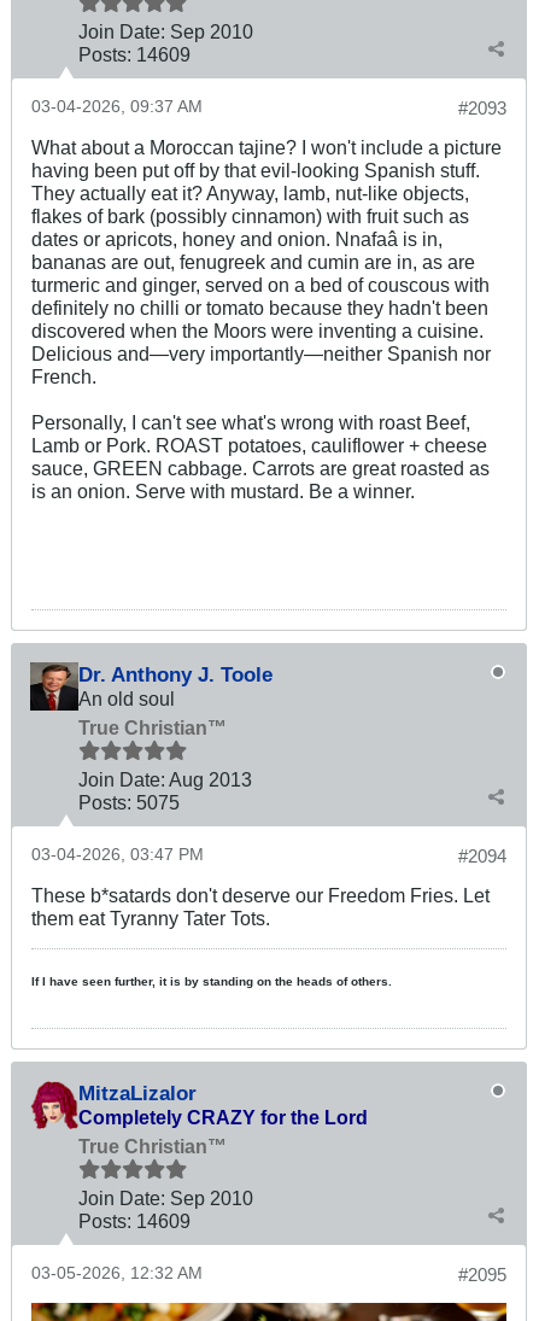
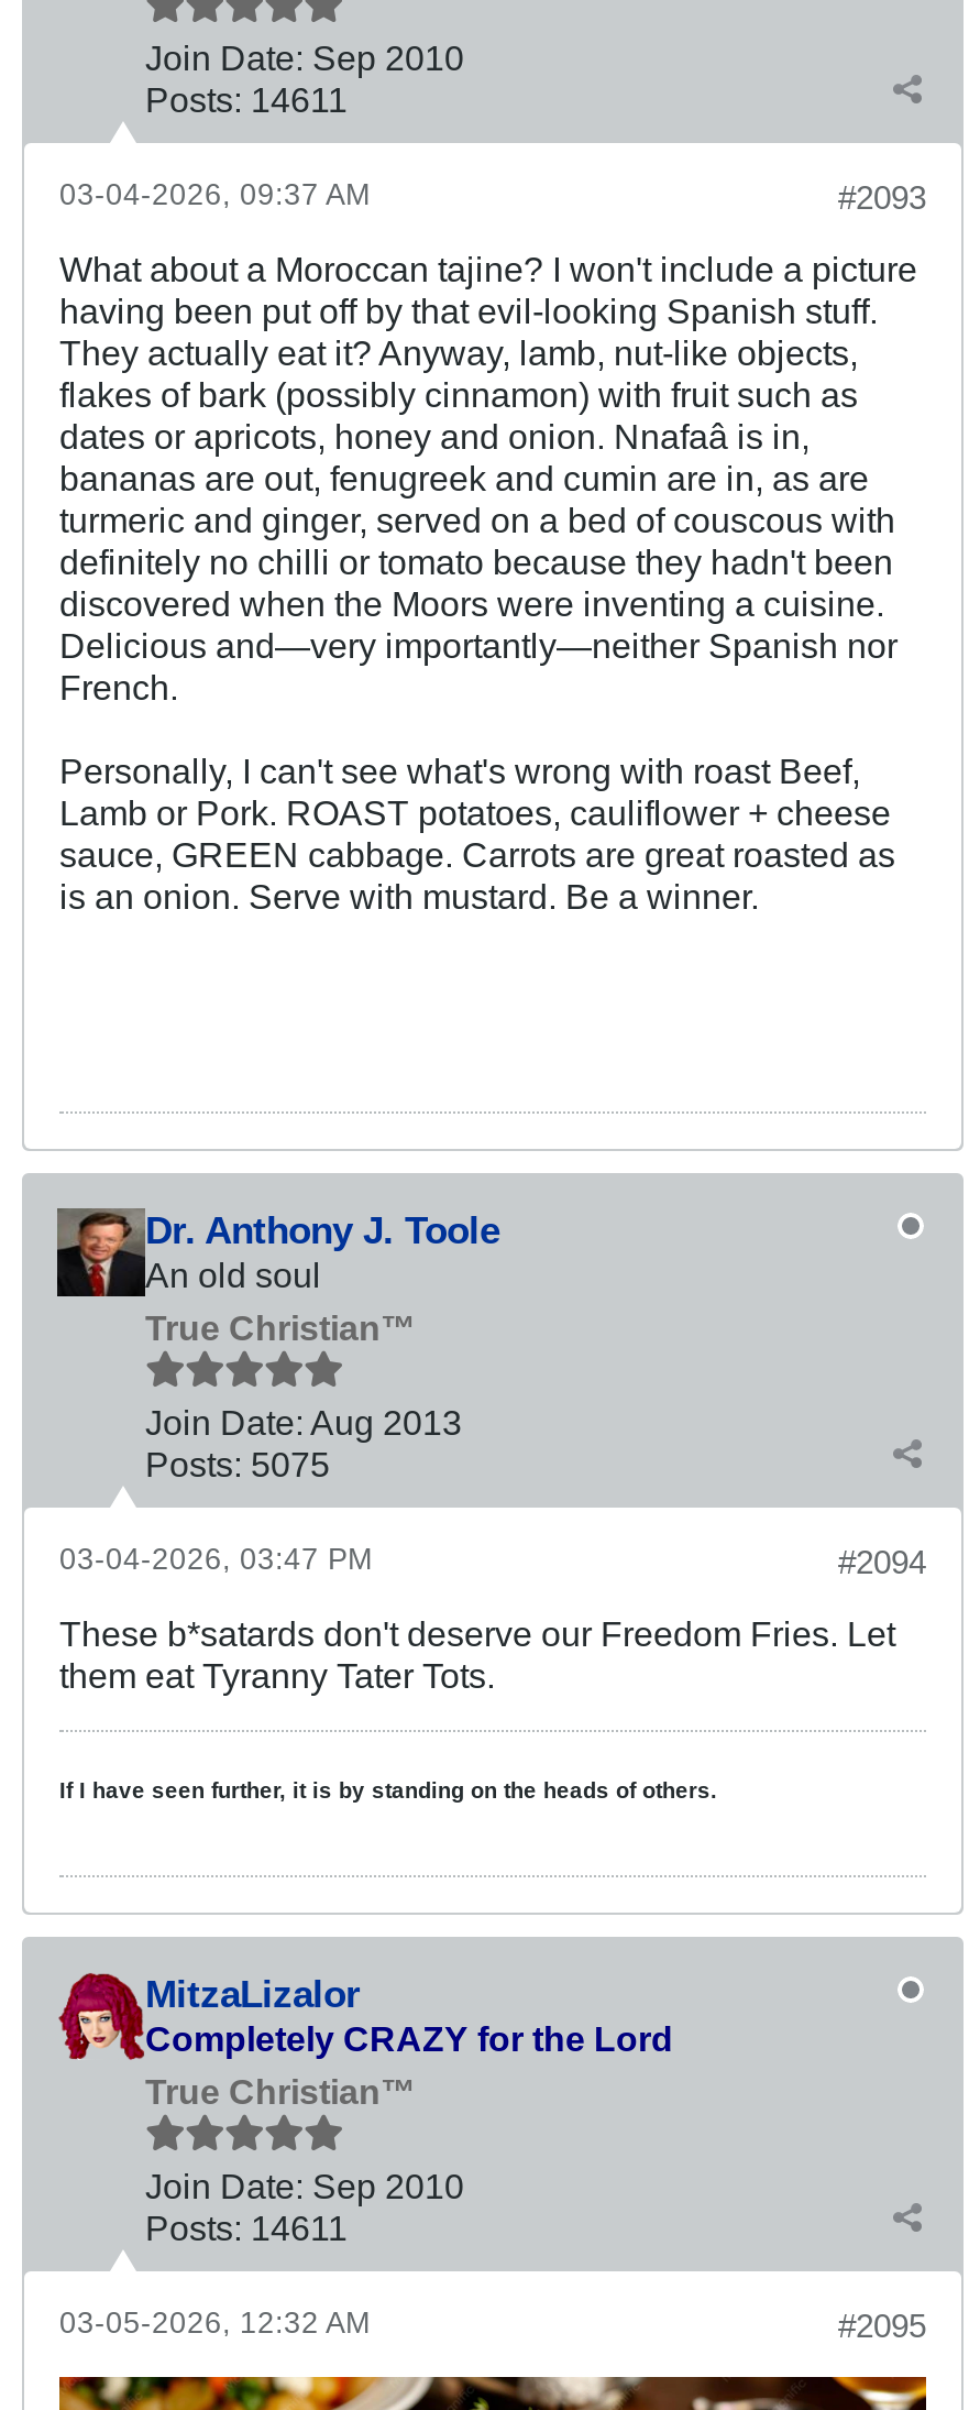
- Posts: 14609
+ Posts: 14611

- Posts: 14609
+ Posts: 14611
